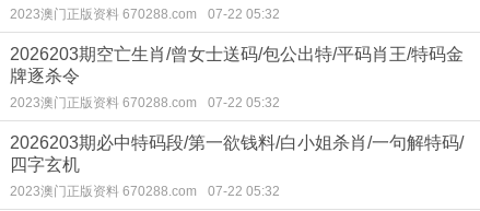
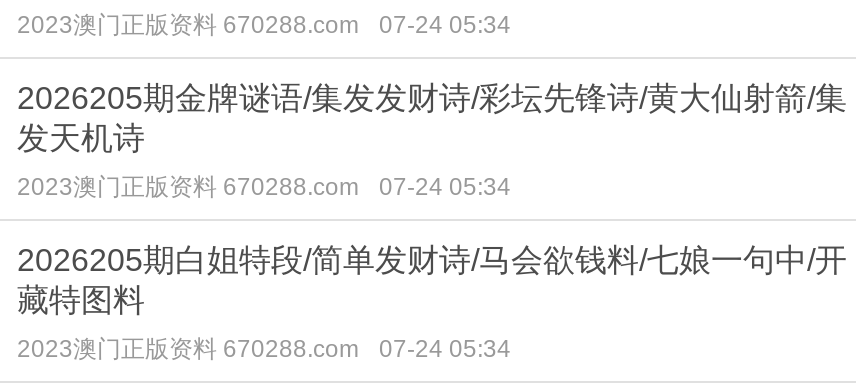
- 2023澳门正版资料 670288.com 07-22 05:32
+ 2023澳门正版资料 670288.com 07-24 05:34

- 2026203期空亡生肖/曾女士送码/包公出特/平码肖王/特码金
- 牌逐杀令
+ 2026205期金牌谜语/集发发财诗/彩坛先锋诗/黄大仙射箭/集
+ 发天机诗

- 2023澳门正版资料 670288.com 07-22 05:32
+ 2023澳门正版资料 670288.com 07-24 05:34

- 2026203期必中特码段/第一欲钱料/白小姐杀肖/一句解特码/
- 四字玄机
+ 2026205期白姐特段/简单发财诗/马会欲钱料/七娘一句中/开
+ 藏特图料

- 2023澳门正版资料 670288.com 07-22 05:32
+ 2023澳门正版资料 670288.com 07-24 05:34
